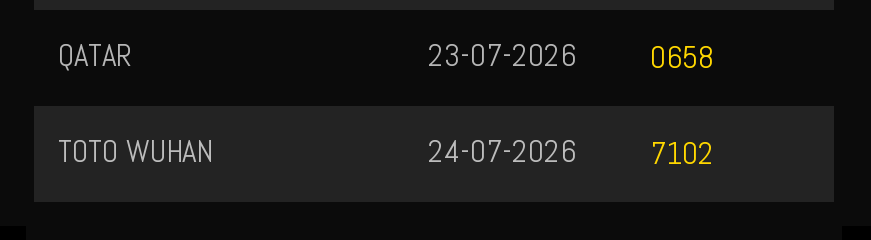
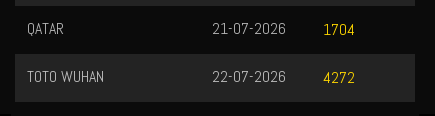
- 23-07-2026
+ 21-07-2026

- 0658
+ 1704

- 24-07-2026
+ 22-07-2026

- 7102
+ 4272
